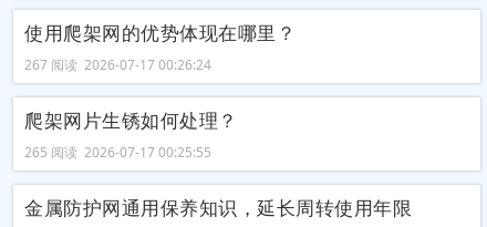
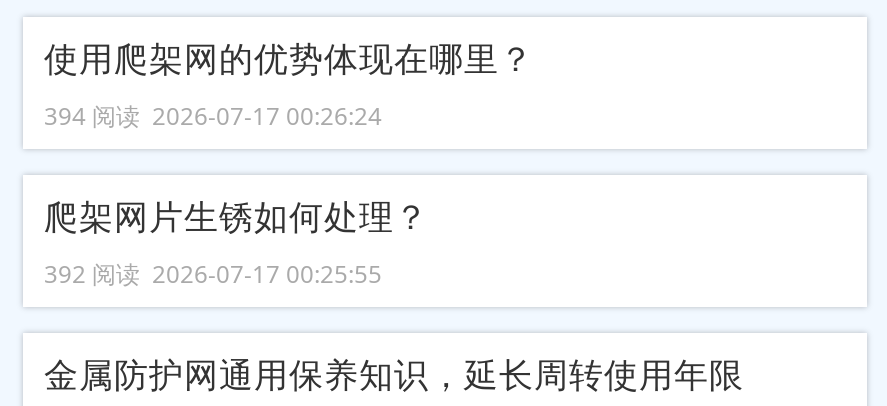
- 267 阅读 2026-07-17 00:26:24
+ 394 阅读 2026-07-17 00:26:24

- 265 阅读 2026-07-17 00:25:55
+ 392 阅读 2026-07-17 00:25:55
